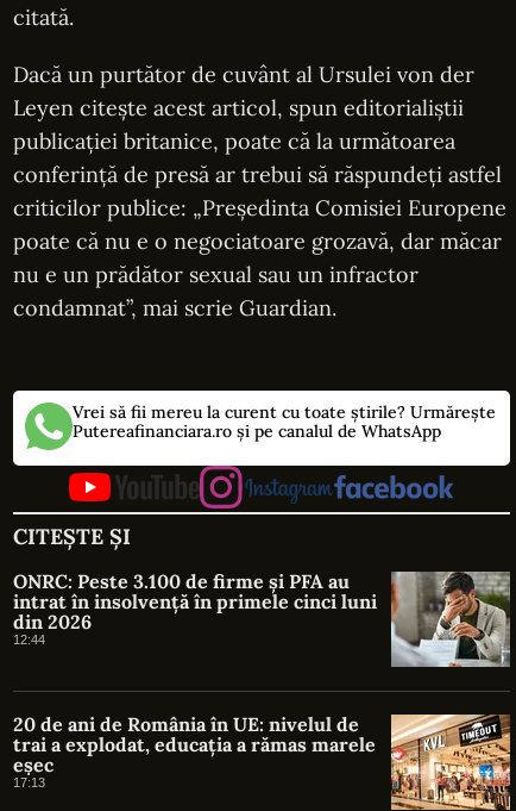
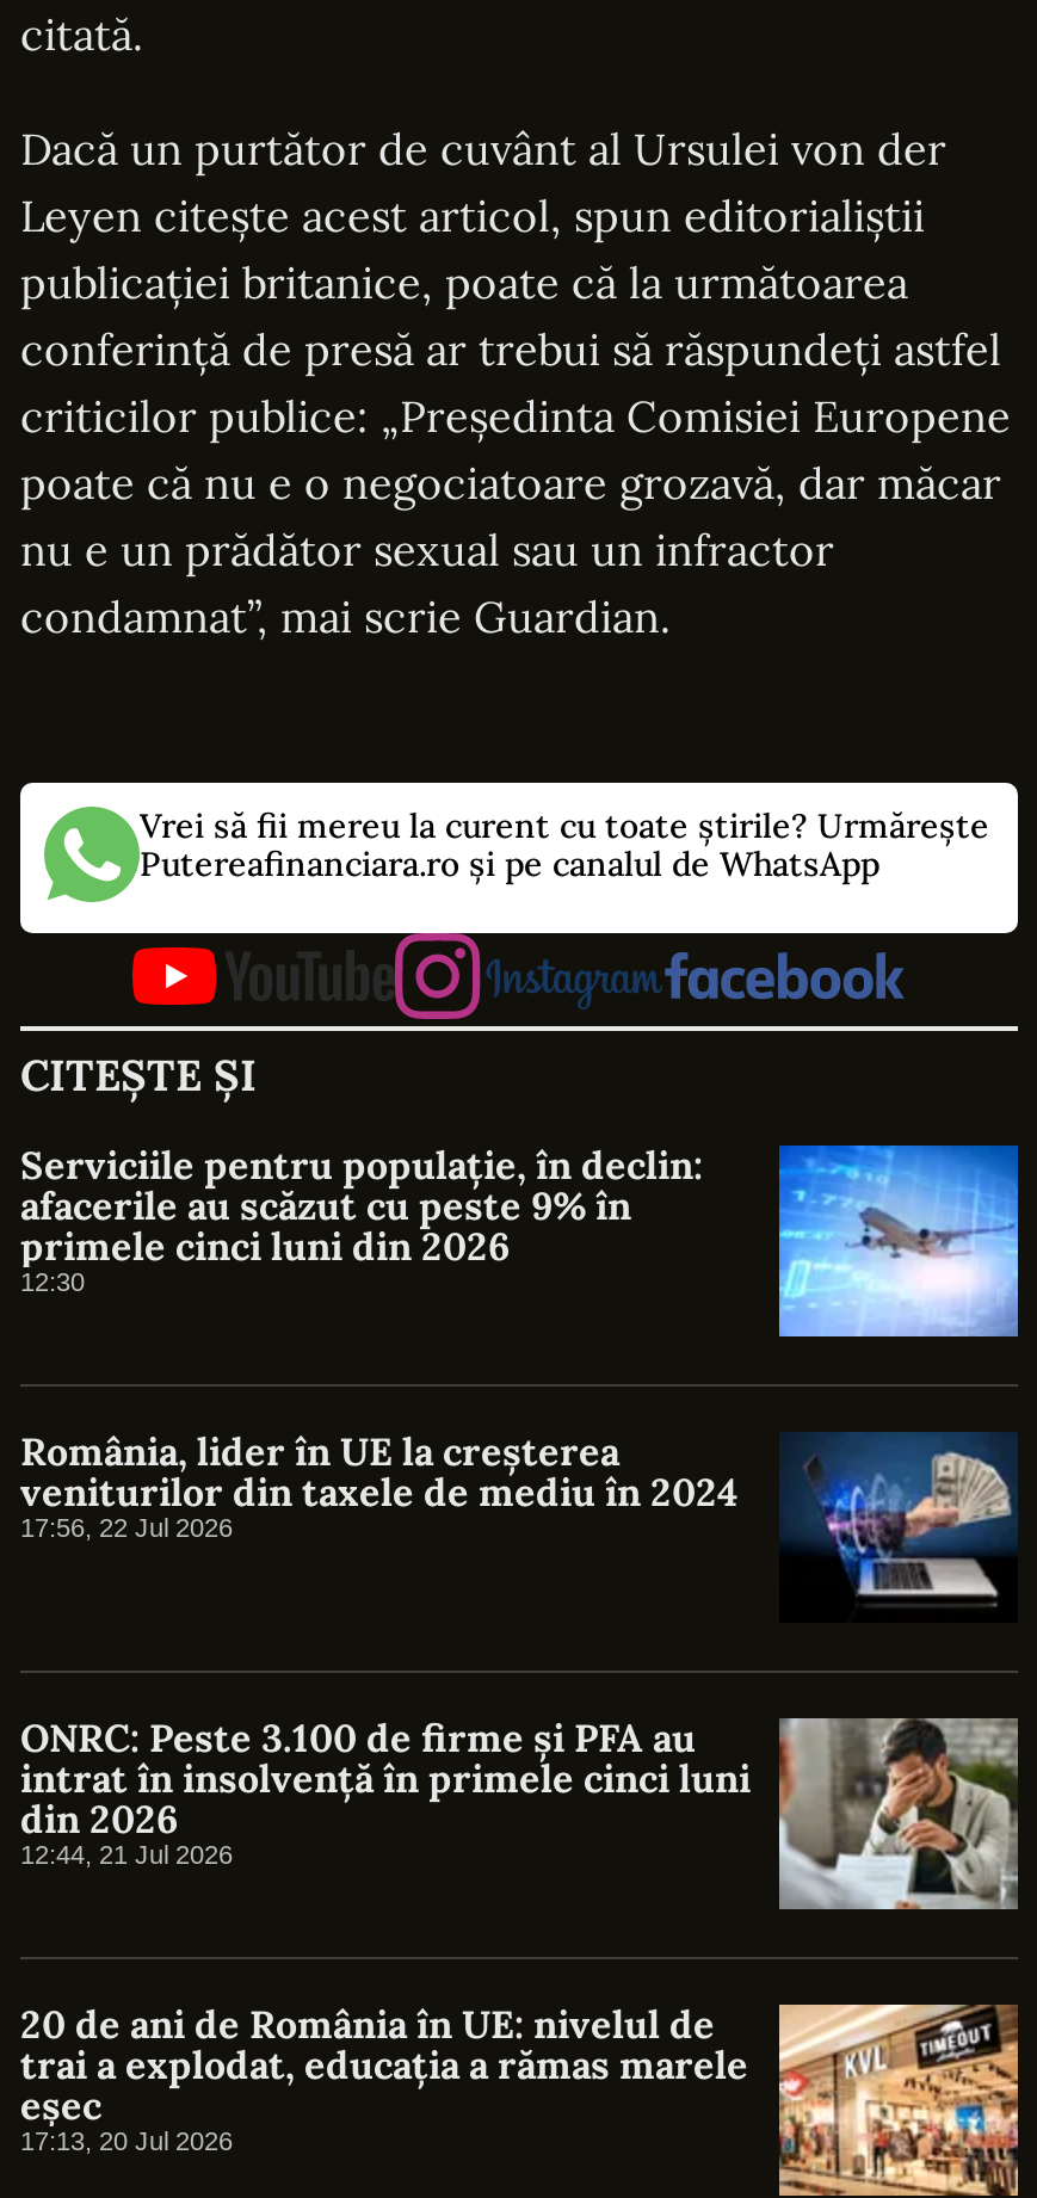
+ [image]
+ Serviciile pentru populație, în declin:
+ afacerile au scăzut cu peste 9% în
+ primele cinci luni din 2026
+ 12:30

+ [image]
+ România, lider în UE la creșterea
+ veniturilor din taxele de mediu în 2024
+ 17:56, 22 Jul 2026

- 12:44
+ 12:44, 21 Jul 2026

- 17:13
+ 17:13, 20 Jul 2026
